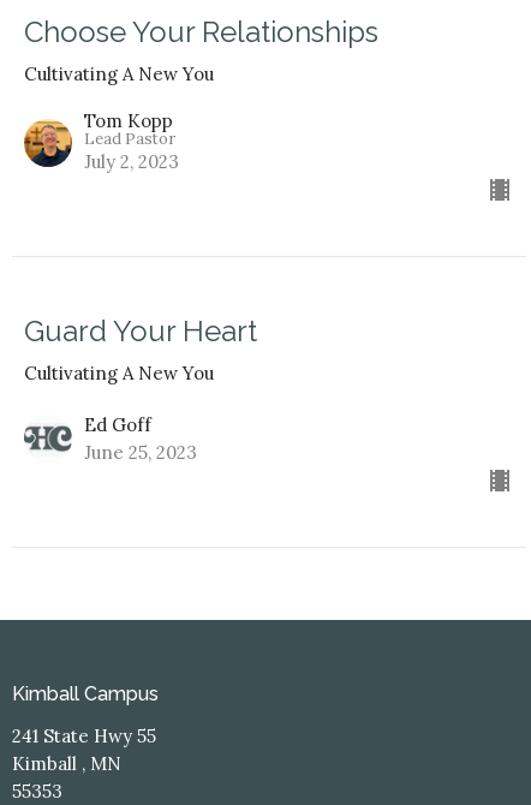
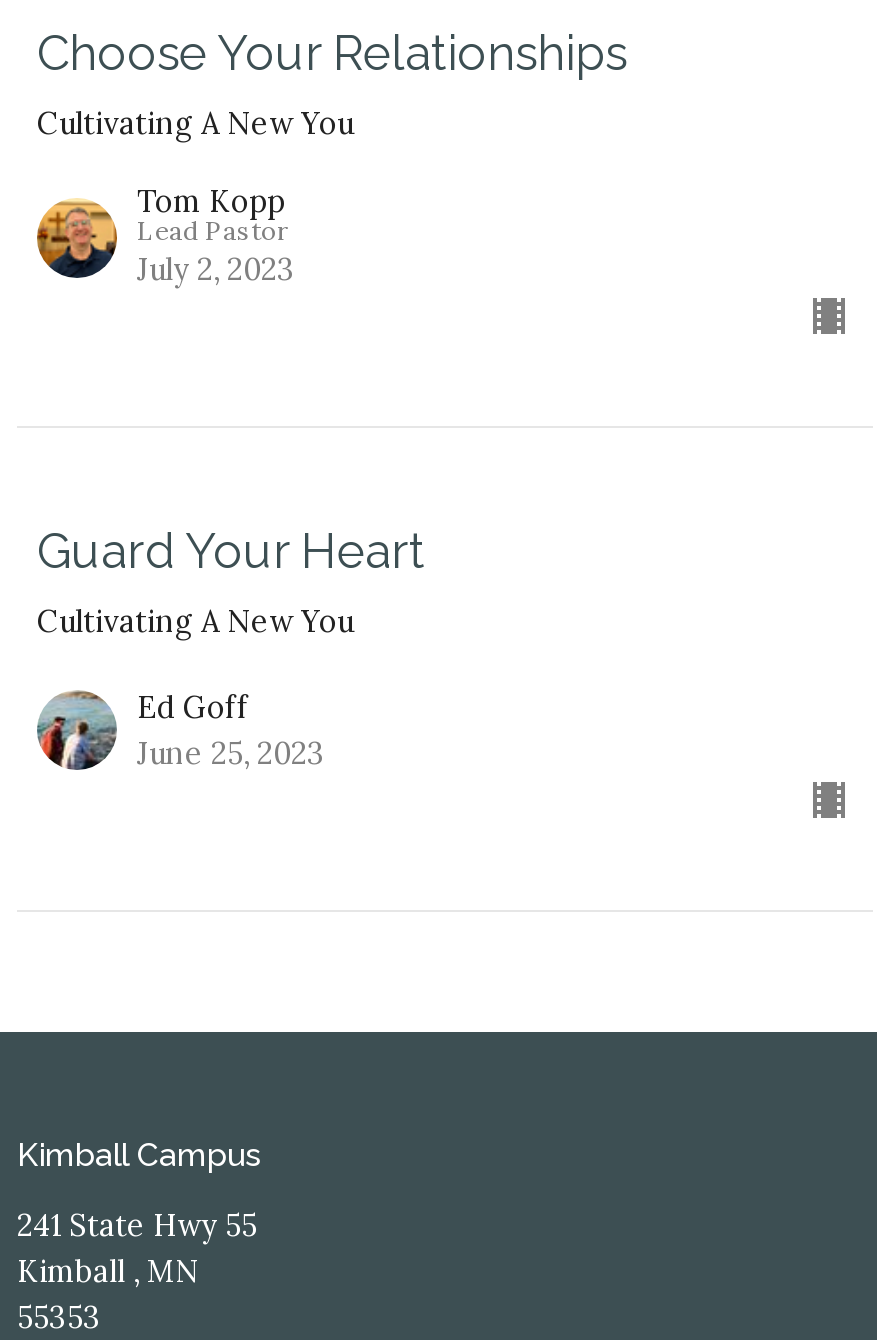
- [image]
+ [image]
